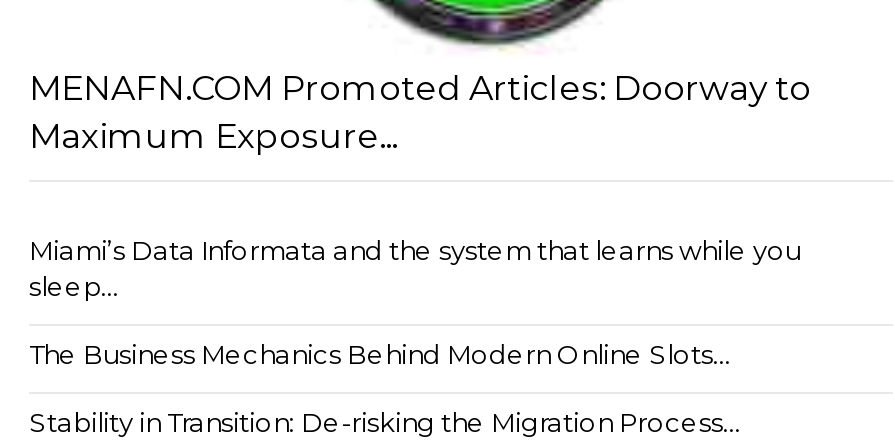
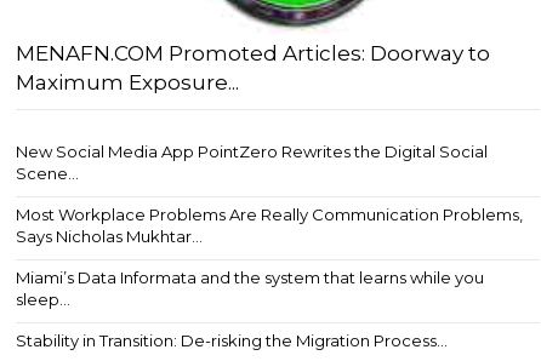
+ New Social Media App PointZero Rewrites the Digital Social
+ Scene...
+ Most Workplace Problems Are Really Communication Problems,
+ Says Nicholas Mukhtar...

moved down: Miami’s Data Informata and the system that learns while you | sleep...

- The Business Mechanics Behind Modern Online Slots...
